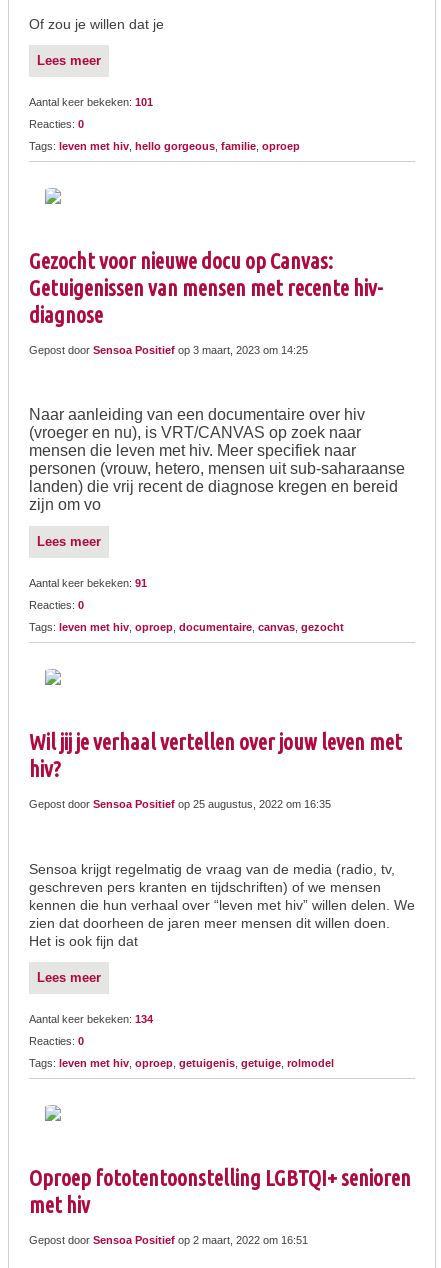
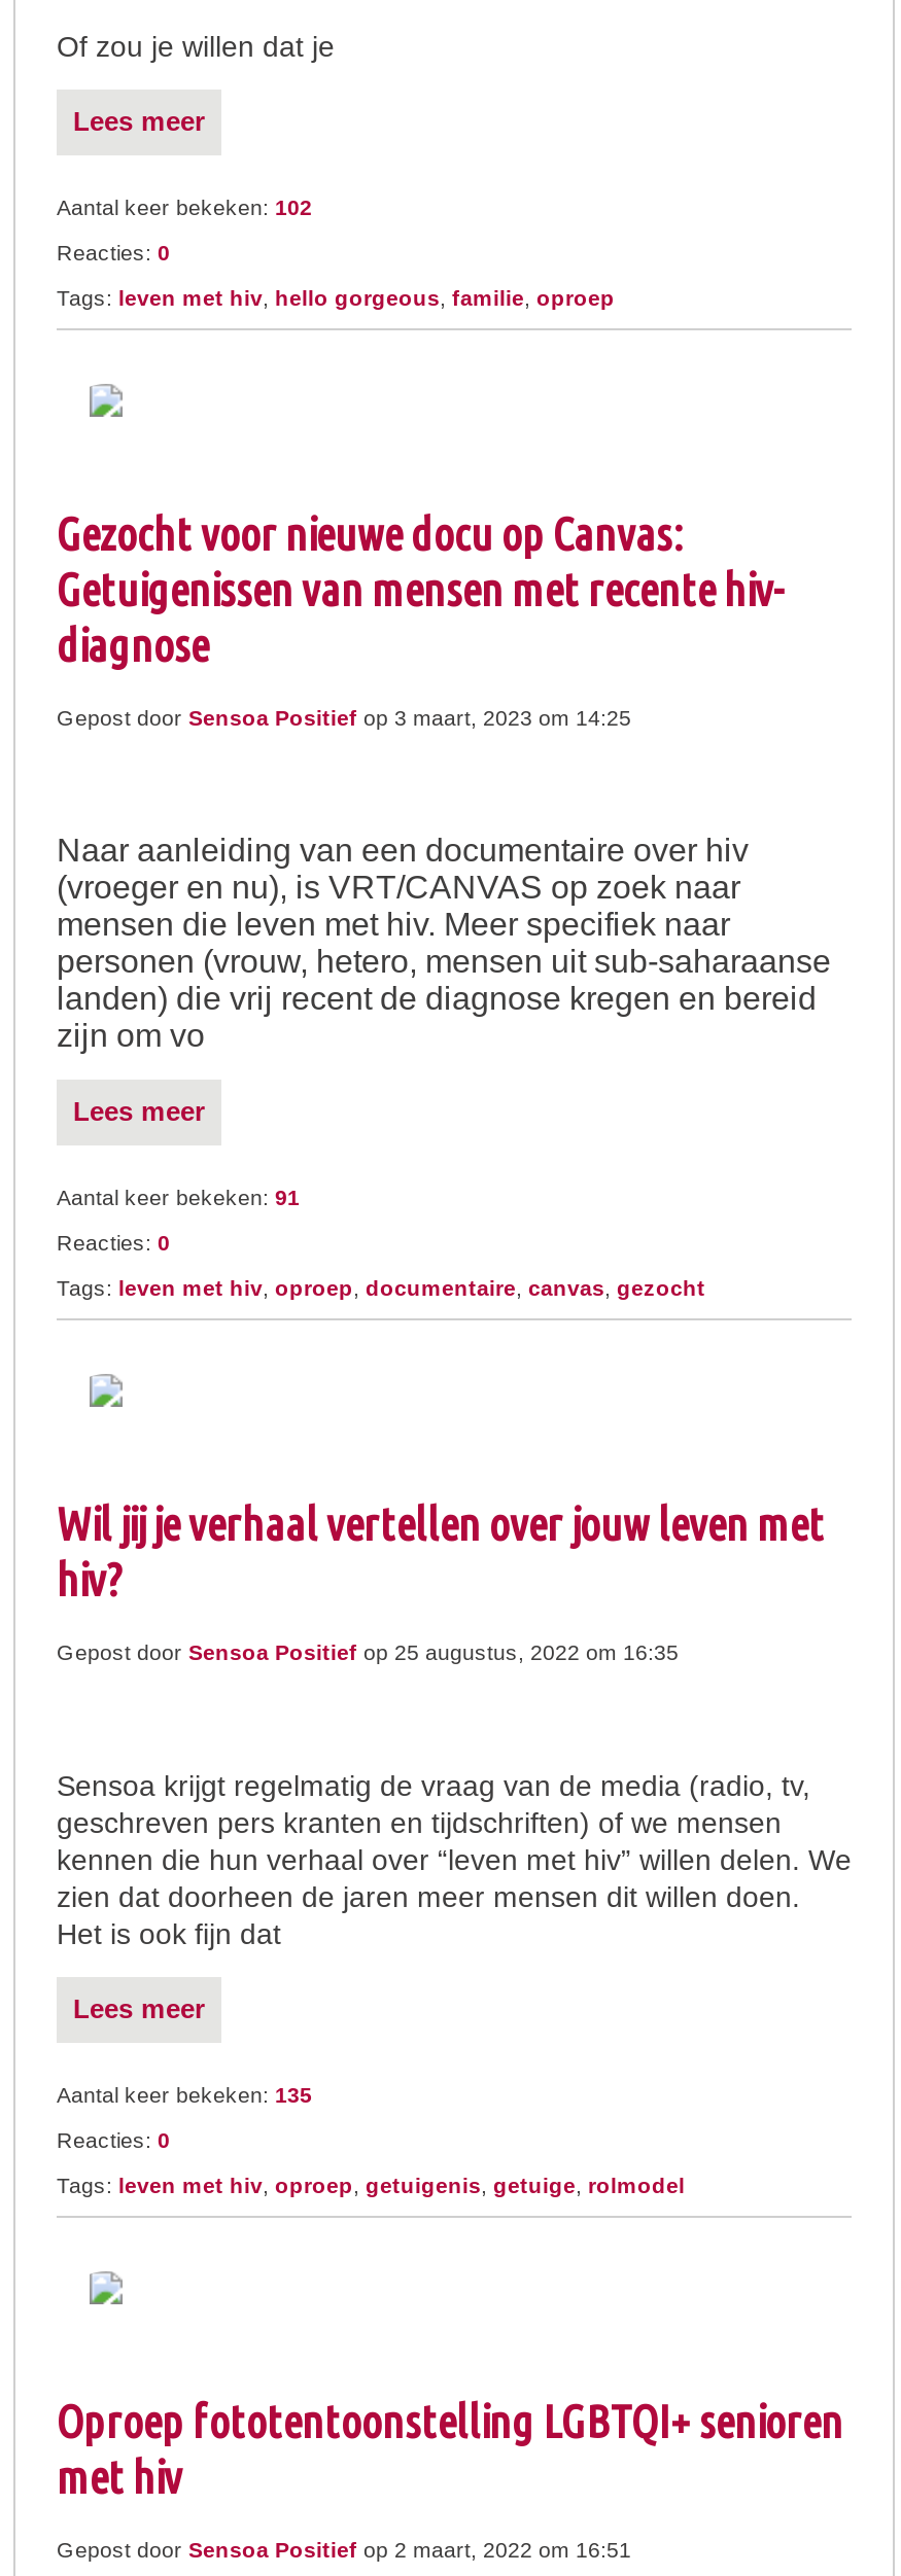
- Aantal keer bekeken: 101
+ Aantal keer bekeken: 102

- Aantal keer bekeken: 134
+ Aantal keer bekeken: 135
